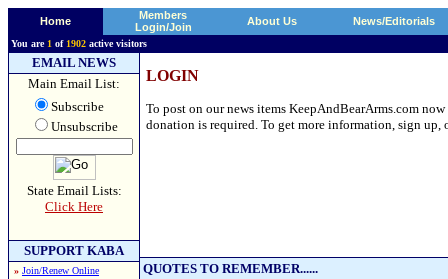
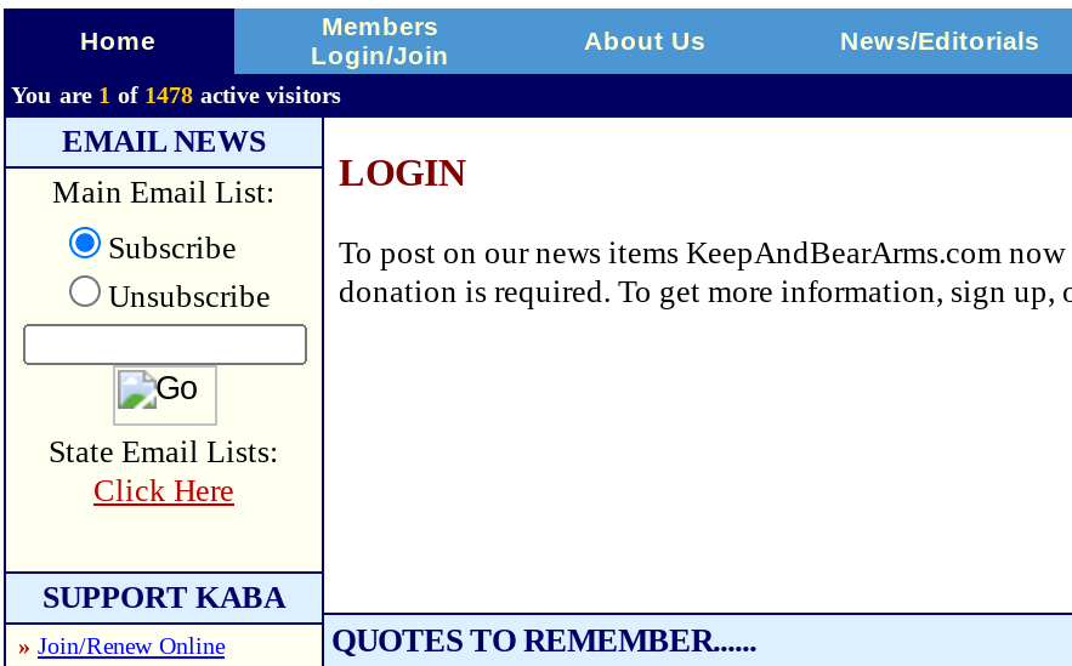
- You are 1 of 1902 active visitors
+ You are 1 of 1478 active visitors
